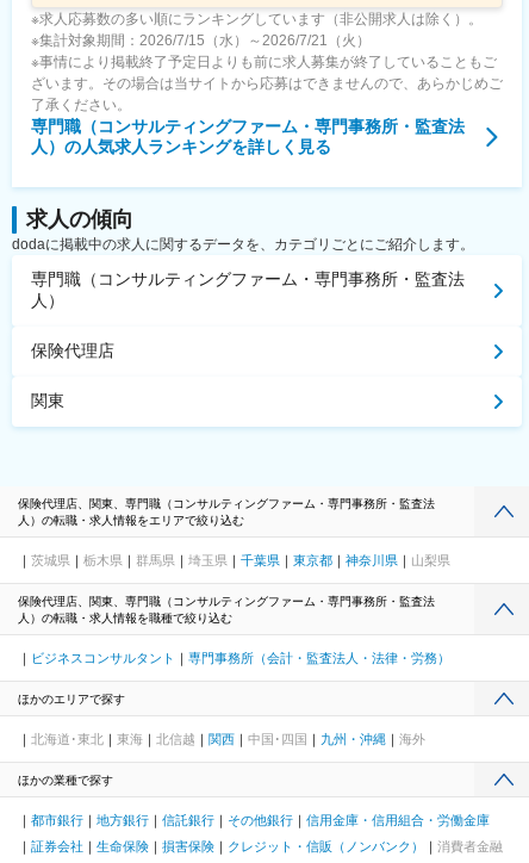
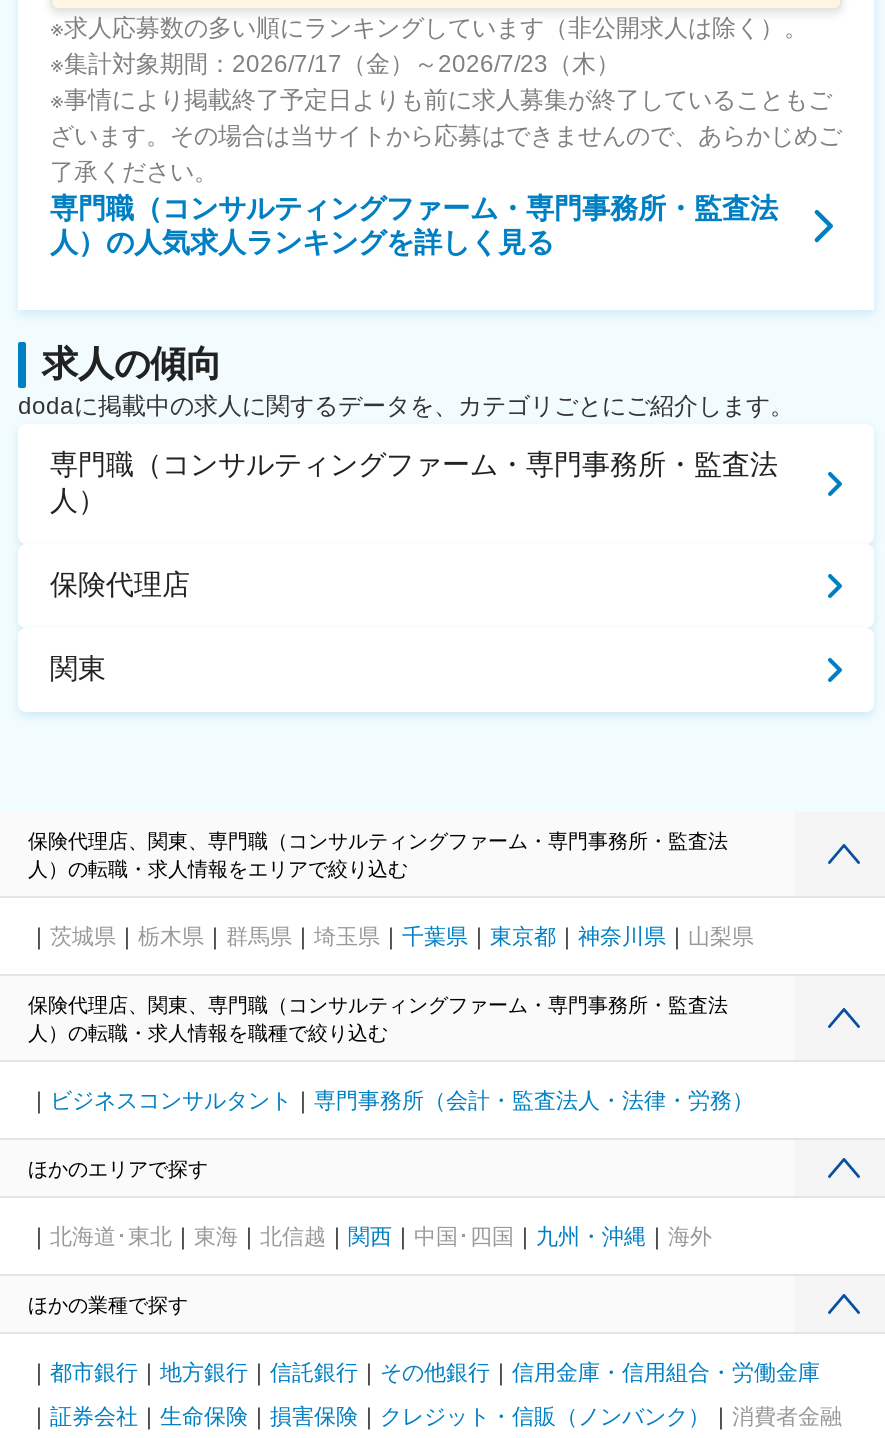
- ※集計対象期間：2026/7/15（水）～2026/7/21（火）
+ ※集計対象期間：2026/7/17（金）～2026/7/23（木）
